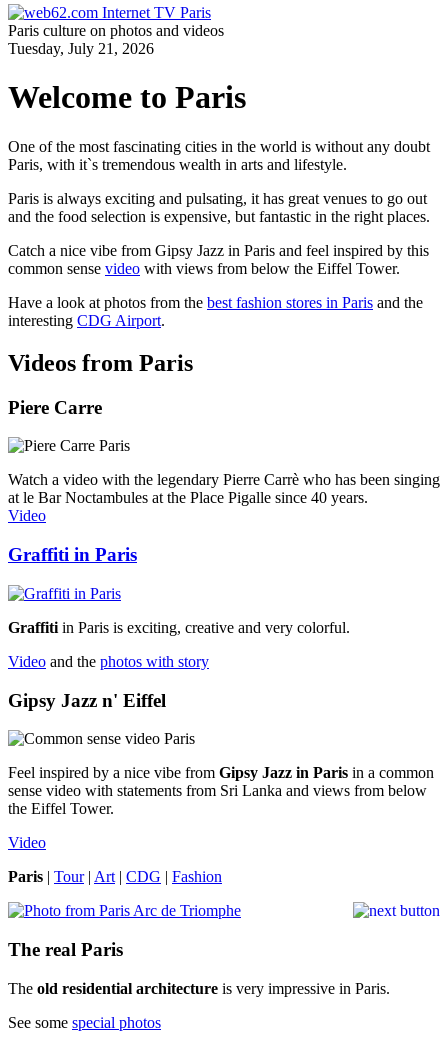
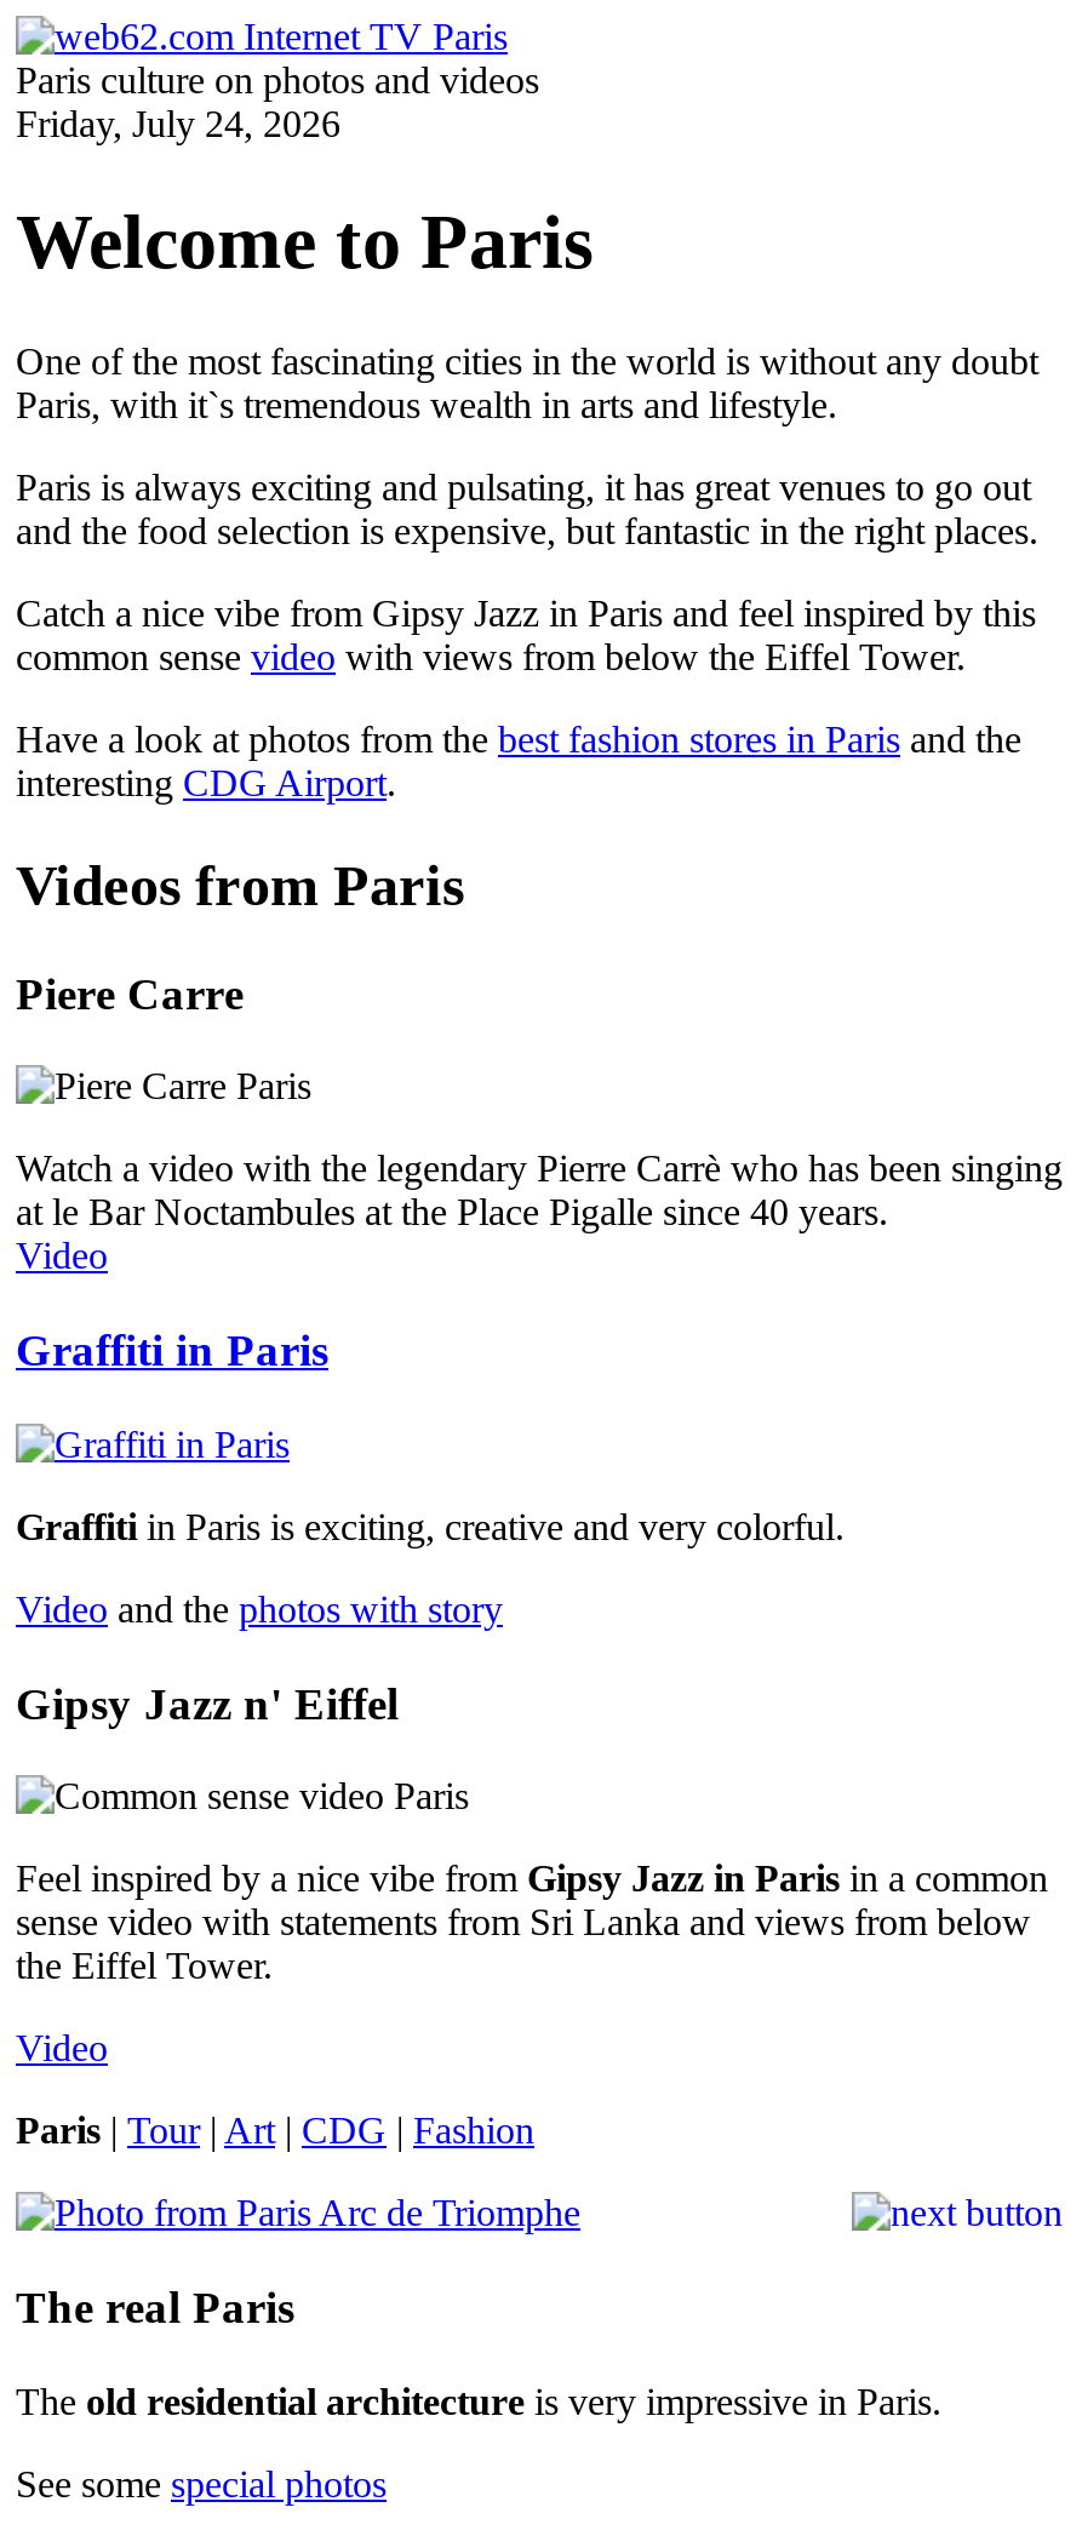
- Tuesday, July 21, 2026
+ Friday, July 24, 2026
